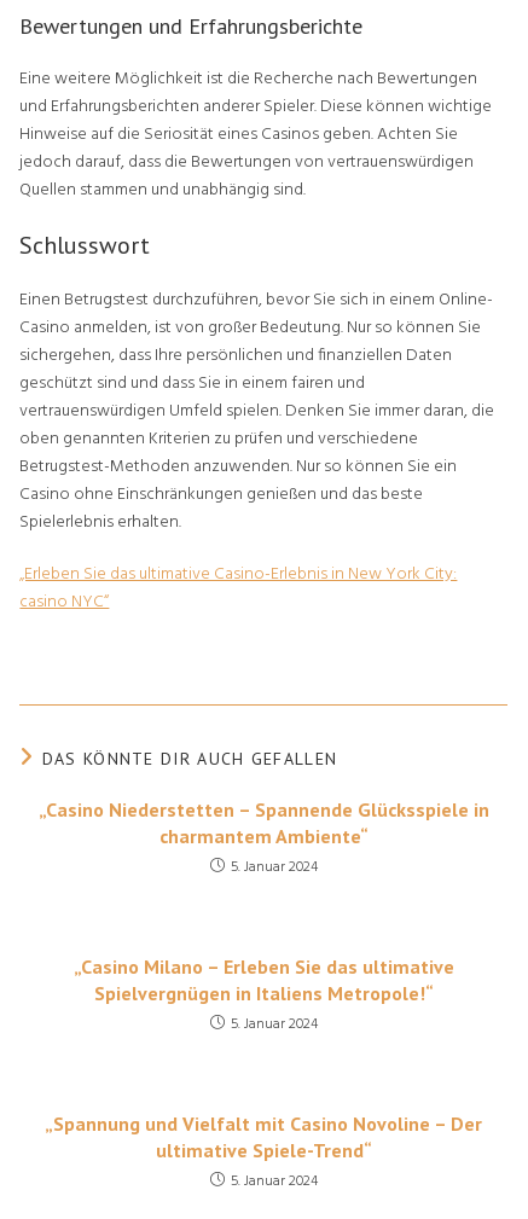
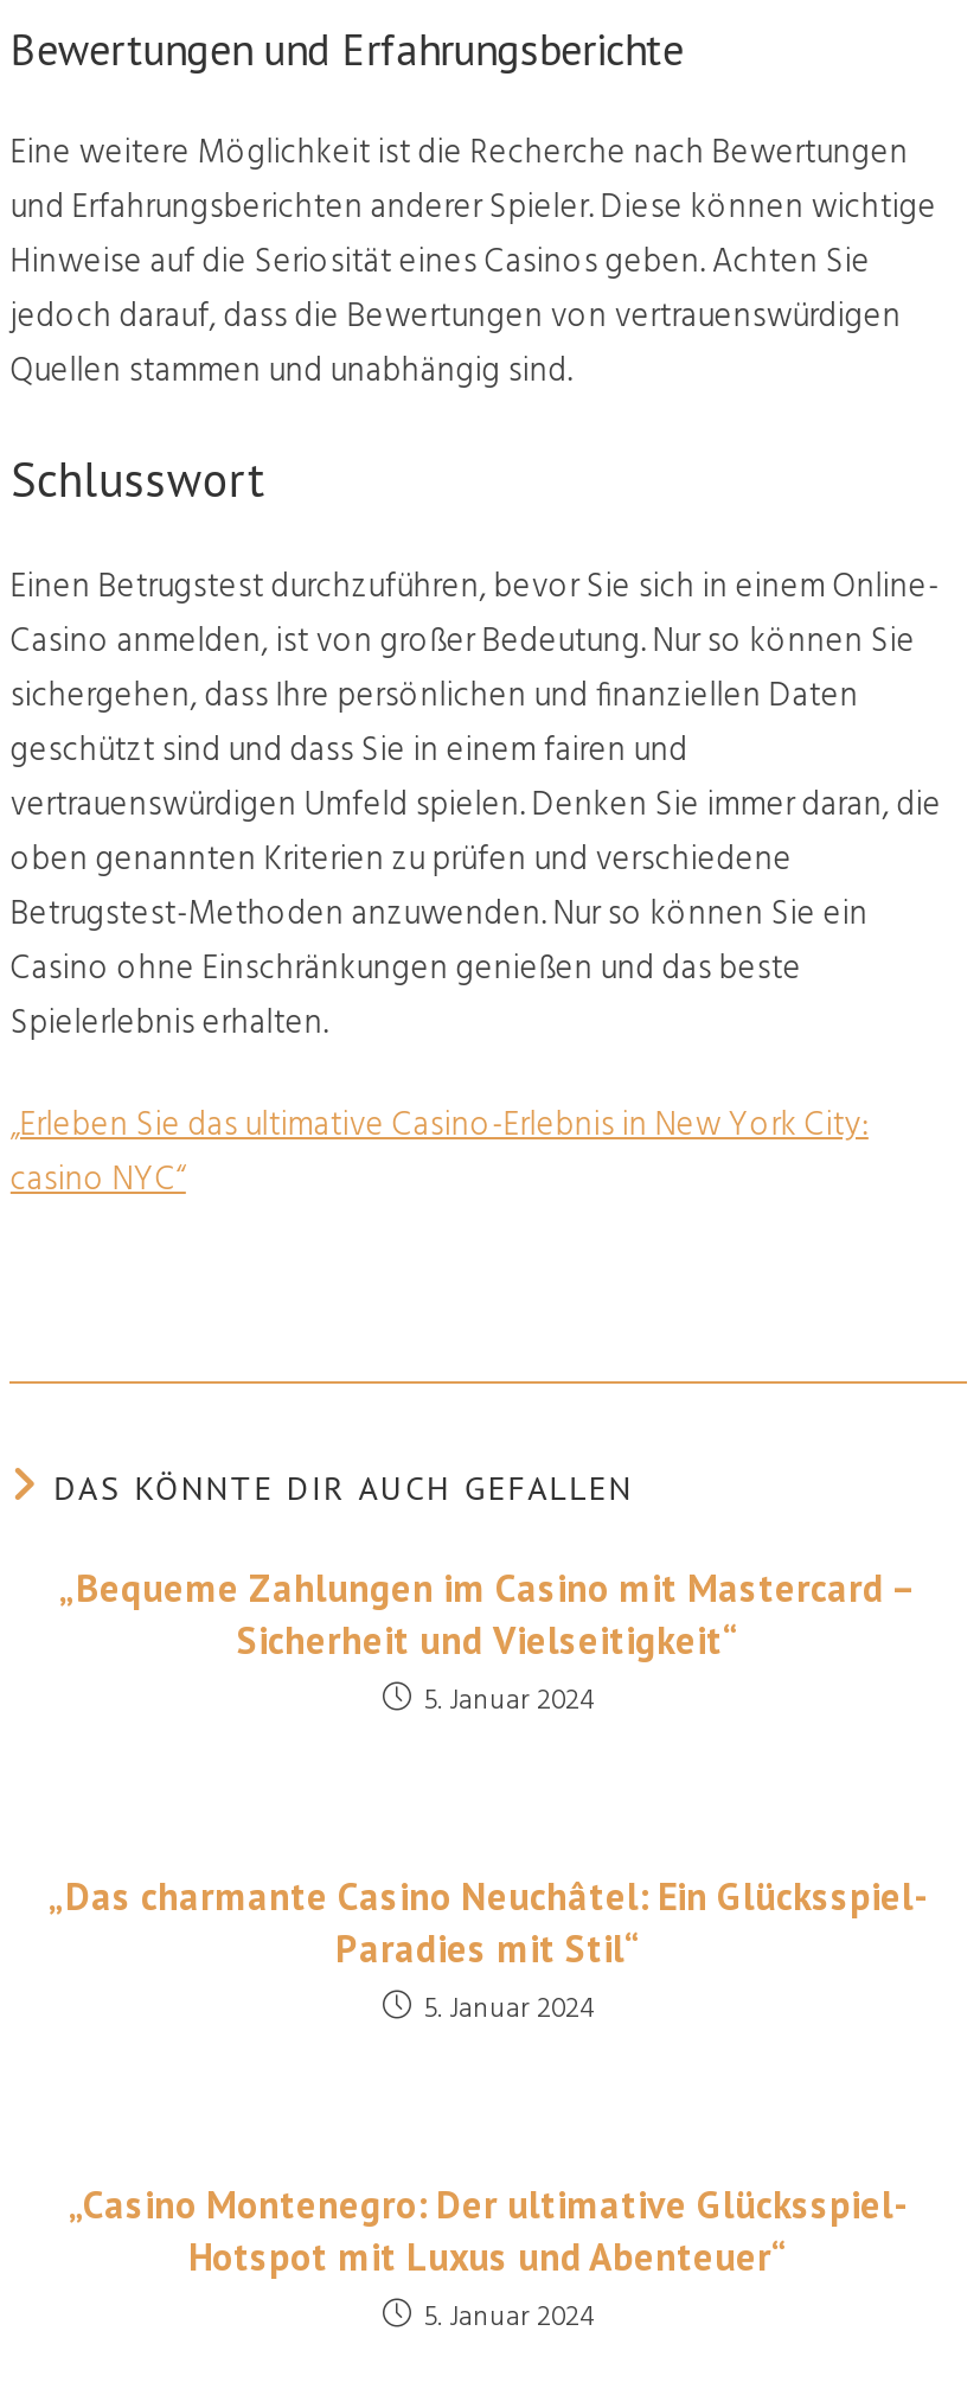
- „Casino Niederstetten – Spannende Glücksspiele in
- charmantem Ambiente“
+ „Bequeme Zahlungen im Casino mit Mastercard –
+ Sicherheit und Vielseitigkeit“

- „Casino Milano – Erleben Sie das ultimative
- Spielvergnügen in Italiens Metropole!“
+ „Das charmante Casino Neuchâtel: Ein Glücksspiel-
+ Paradies mit Stil“

- „Spannung und Vielfalt mit Casino Novoline – Der
- ultimative Spiele-Trend“
+ „Casino Montenegro: Der ultimative Glücksspiel-
+ Hotspot mit Luxus und Abenteuer“
